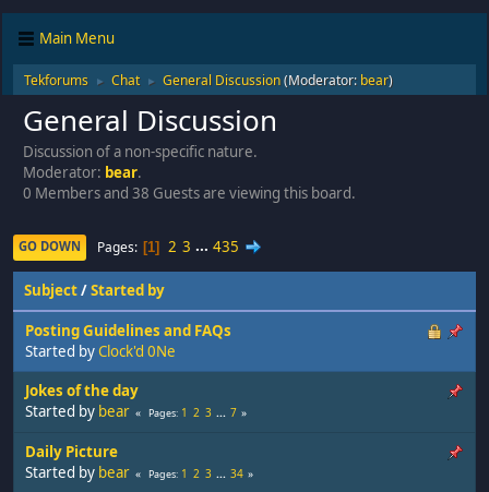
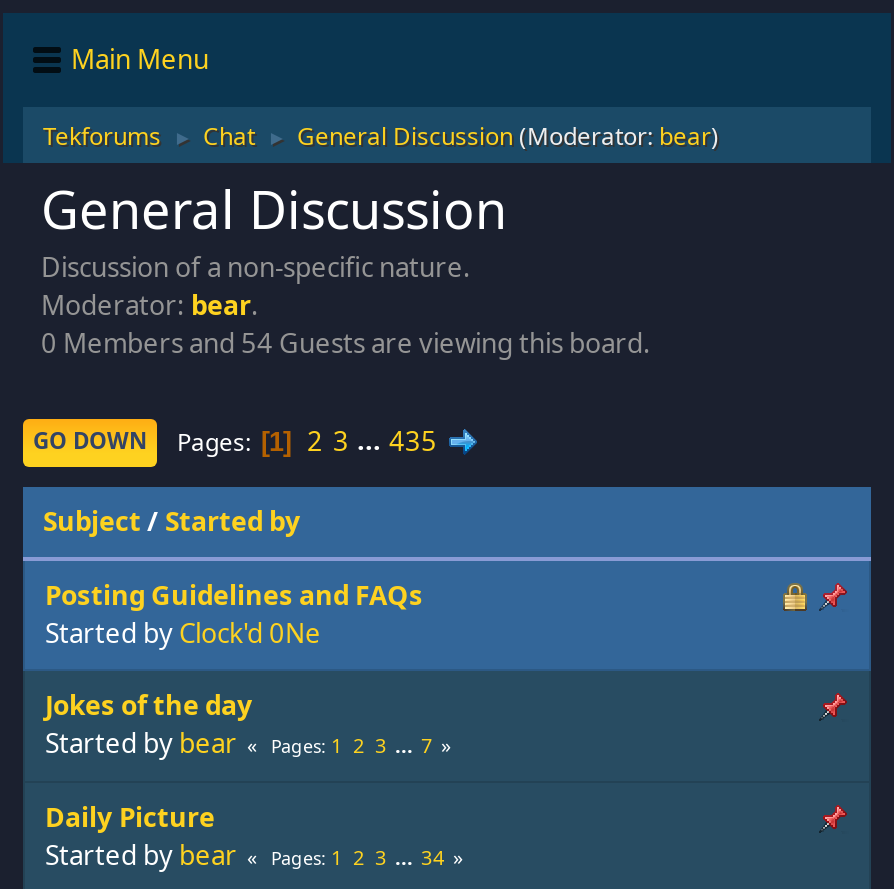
- 0 Members and 38 Guests are viewing this board.
+ 0 Members and 54 Guests are viewing this board.
